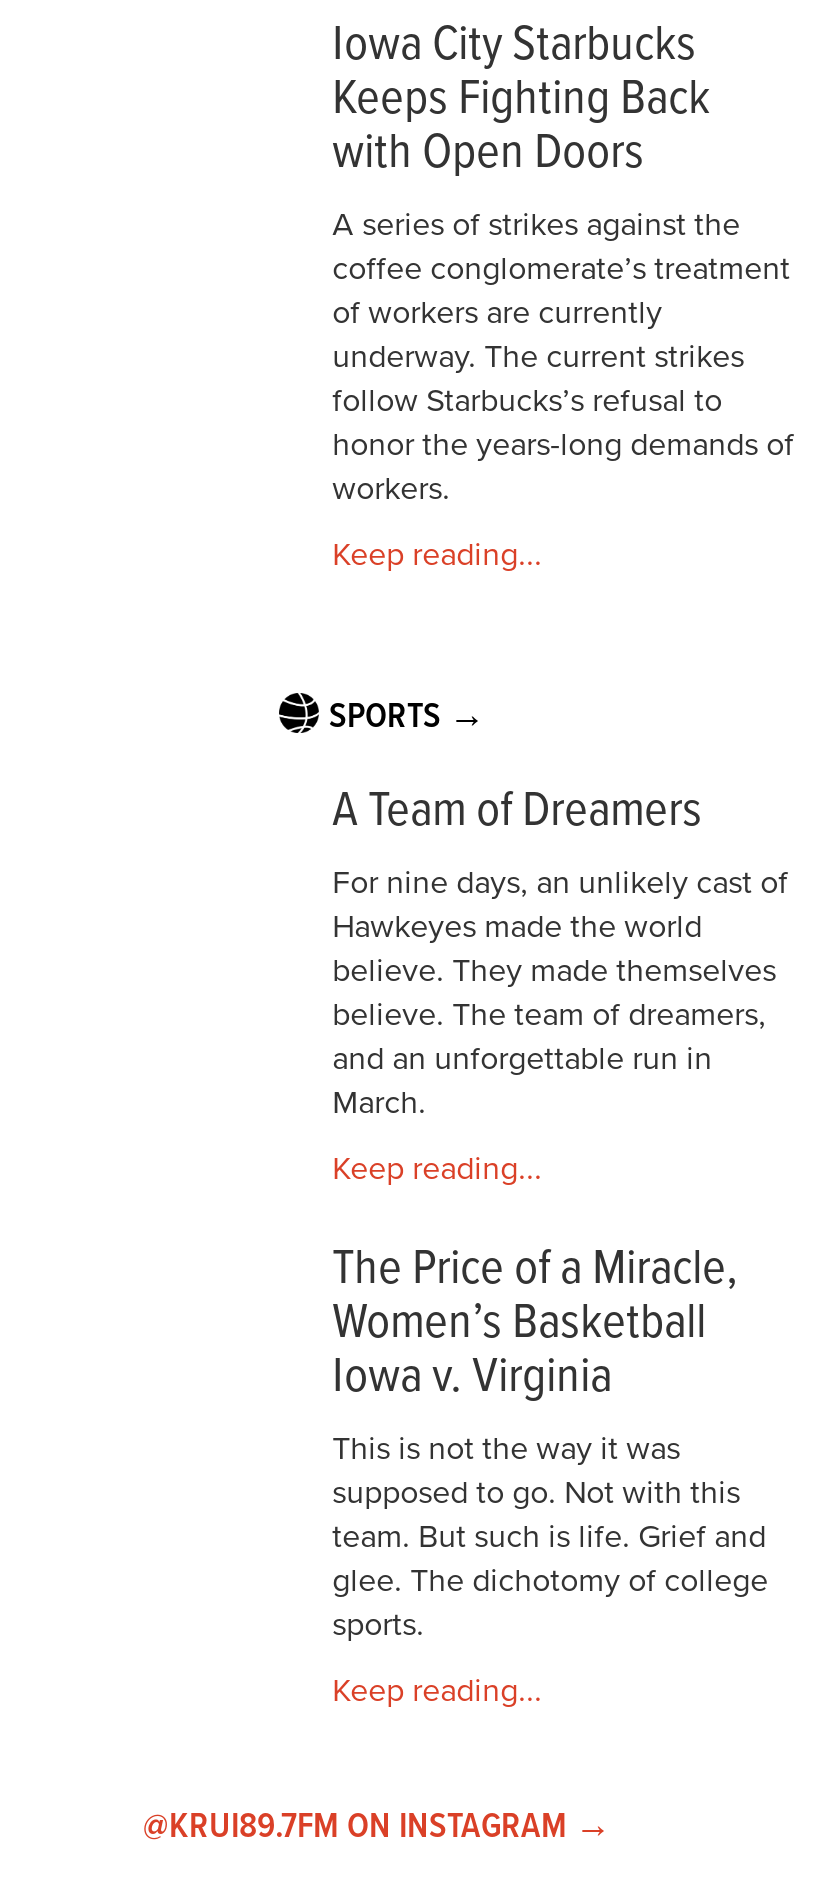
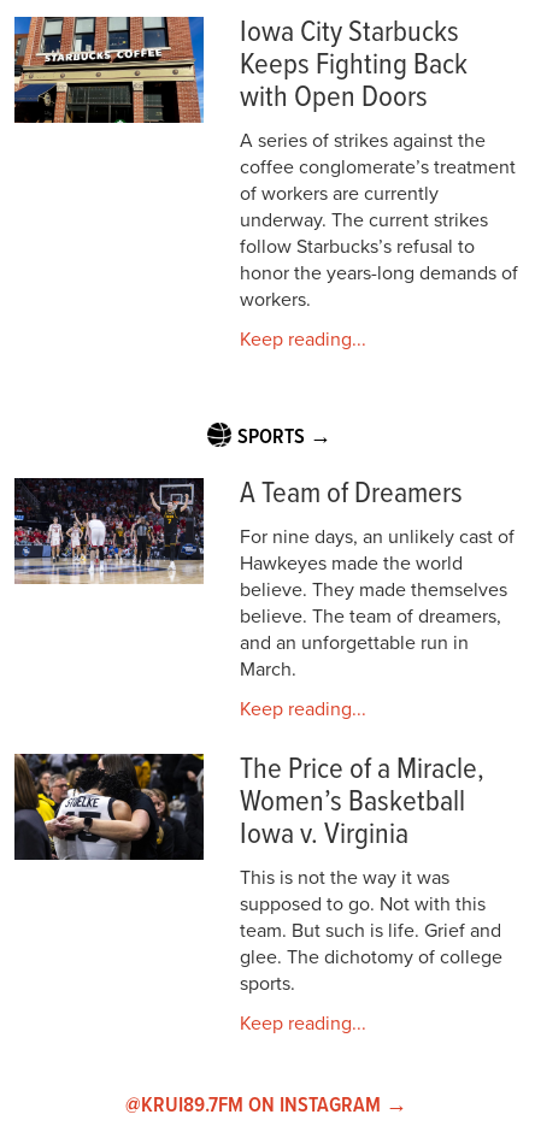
+ [image]

+ [image]

+ [image]
